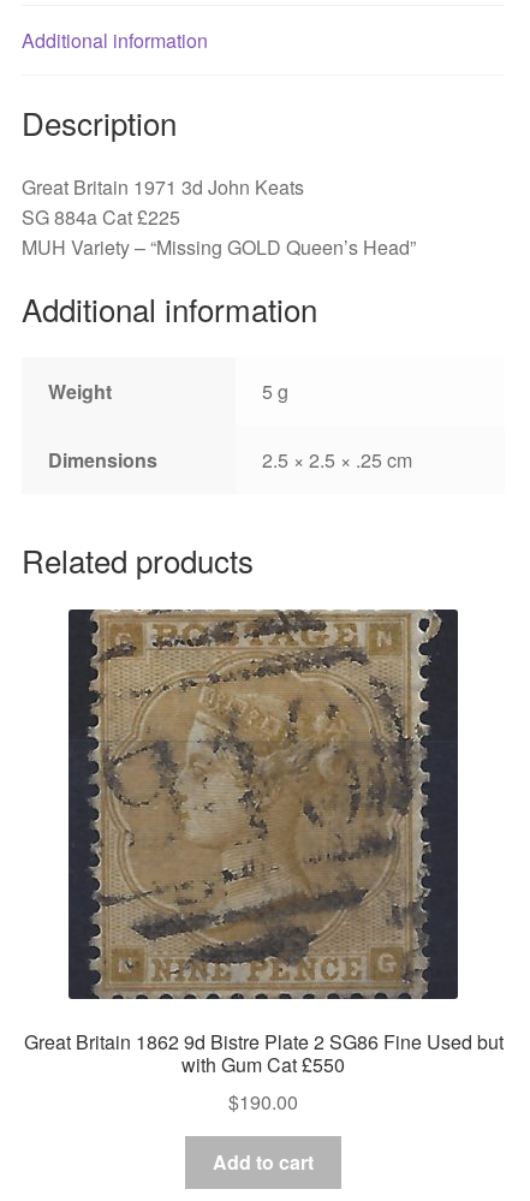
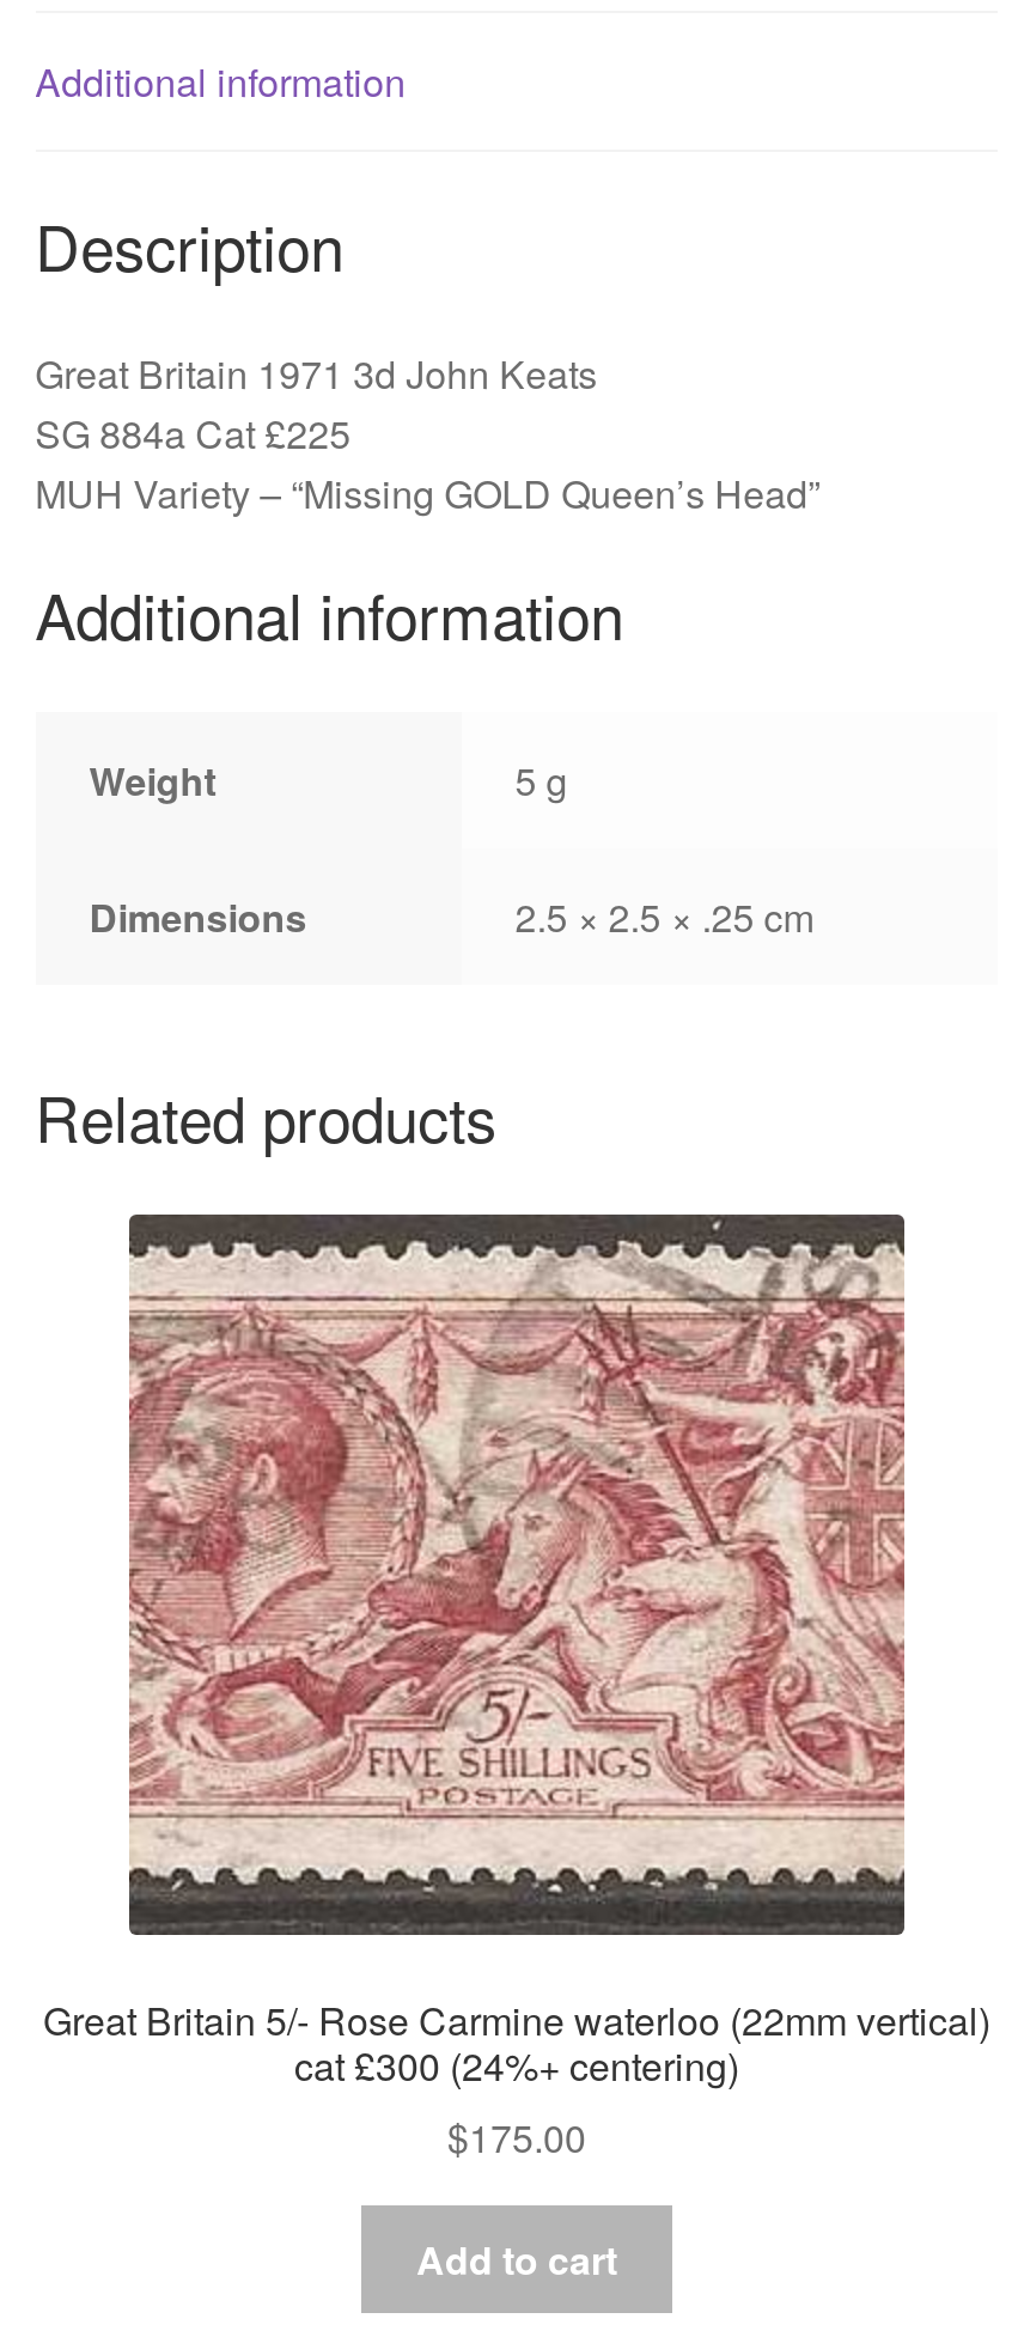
- [image]
- Great Britain 1862 9d Bistre Plate 2 SG86 Fine Used but
- with Gum Cat £550
- $190.00
+ [image]
+ Great Britain 5/- Rose Carmine waterloo (22mm vertical)
+ cat £300 (24%+ centering)
+ $175.00
